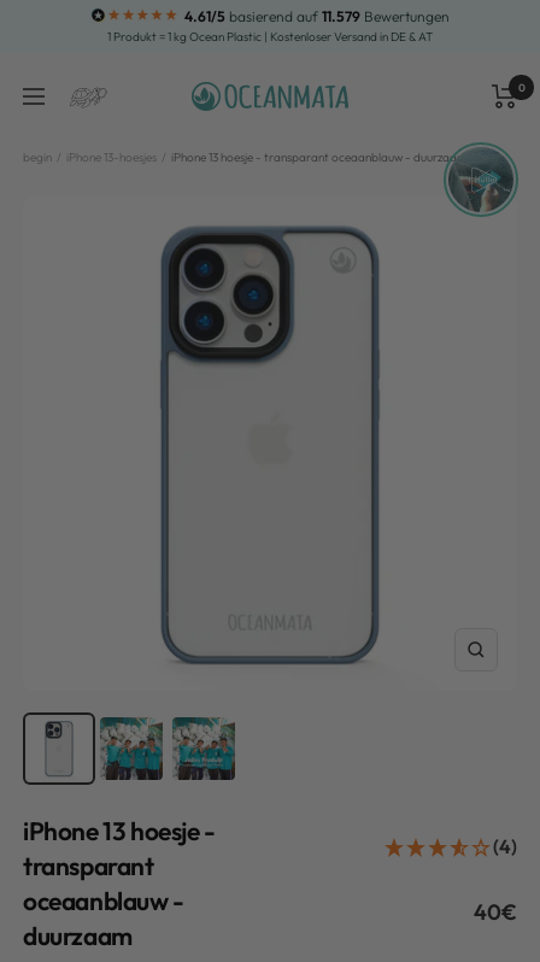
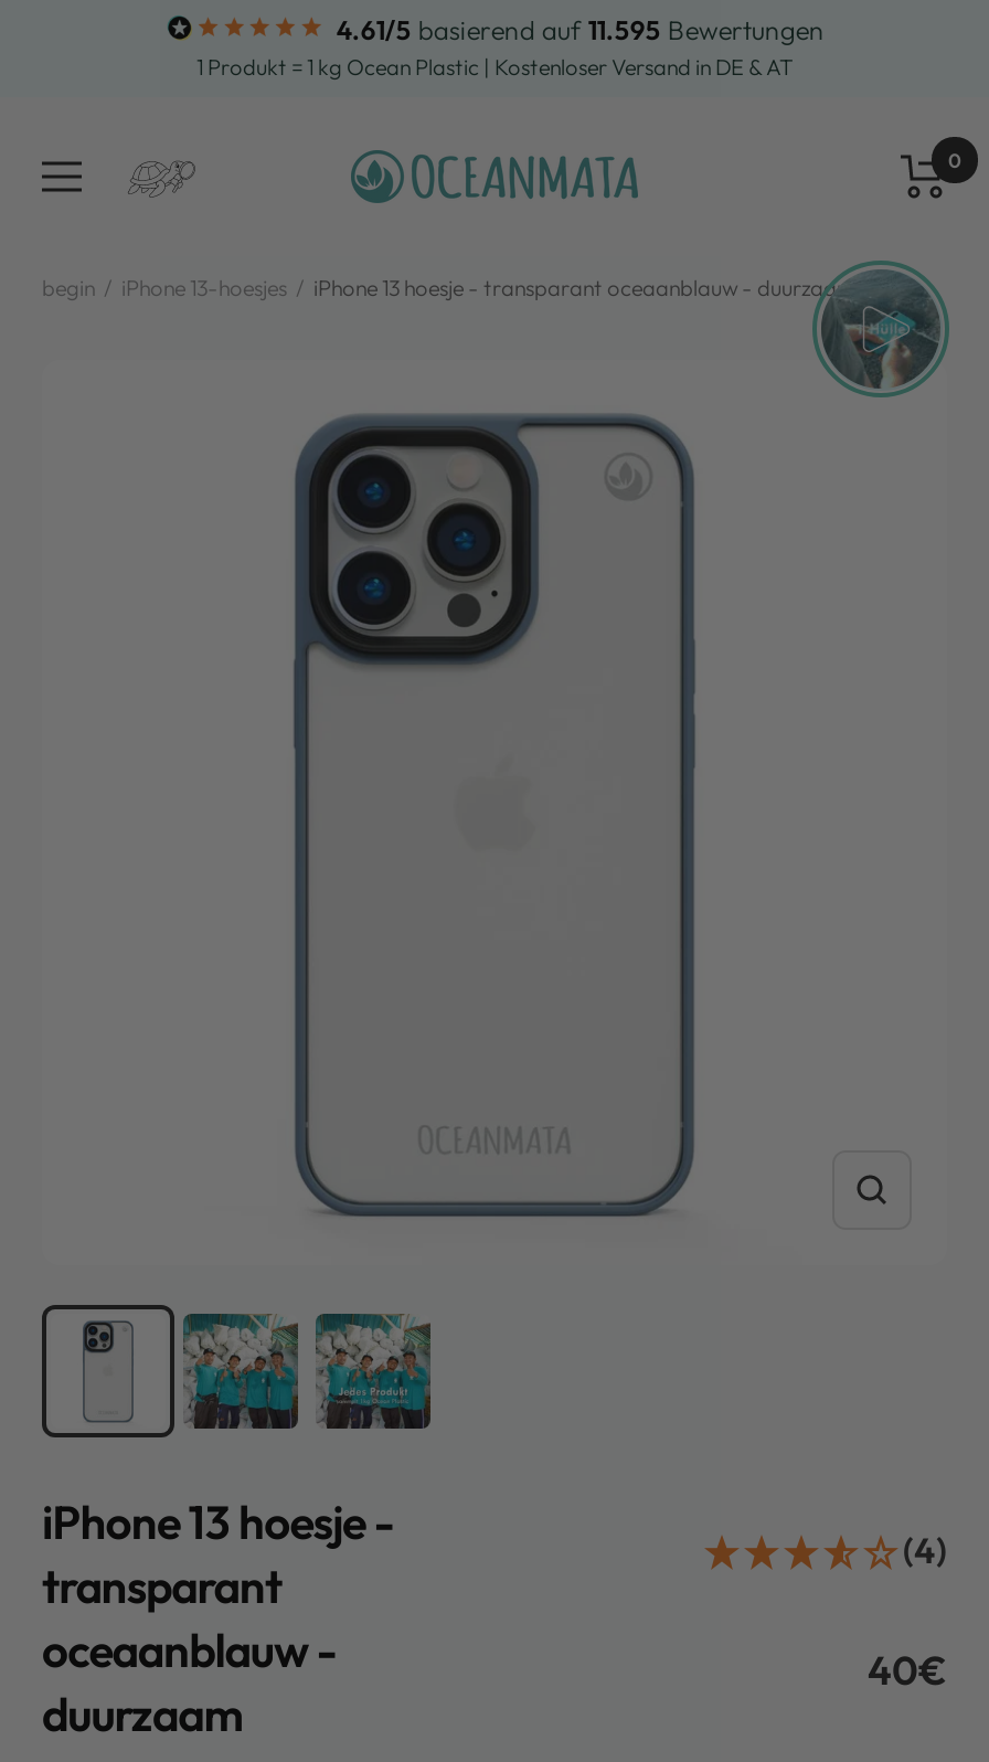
- 4.61/5 basierend auf 11.579 Bewertungen
+ 4.61/5 basierend auf 11.595 Bewertungen
